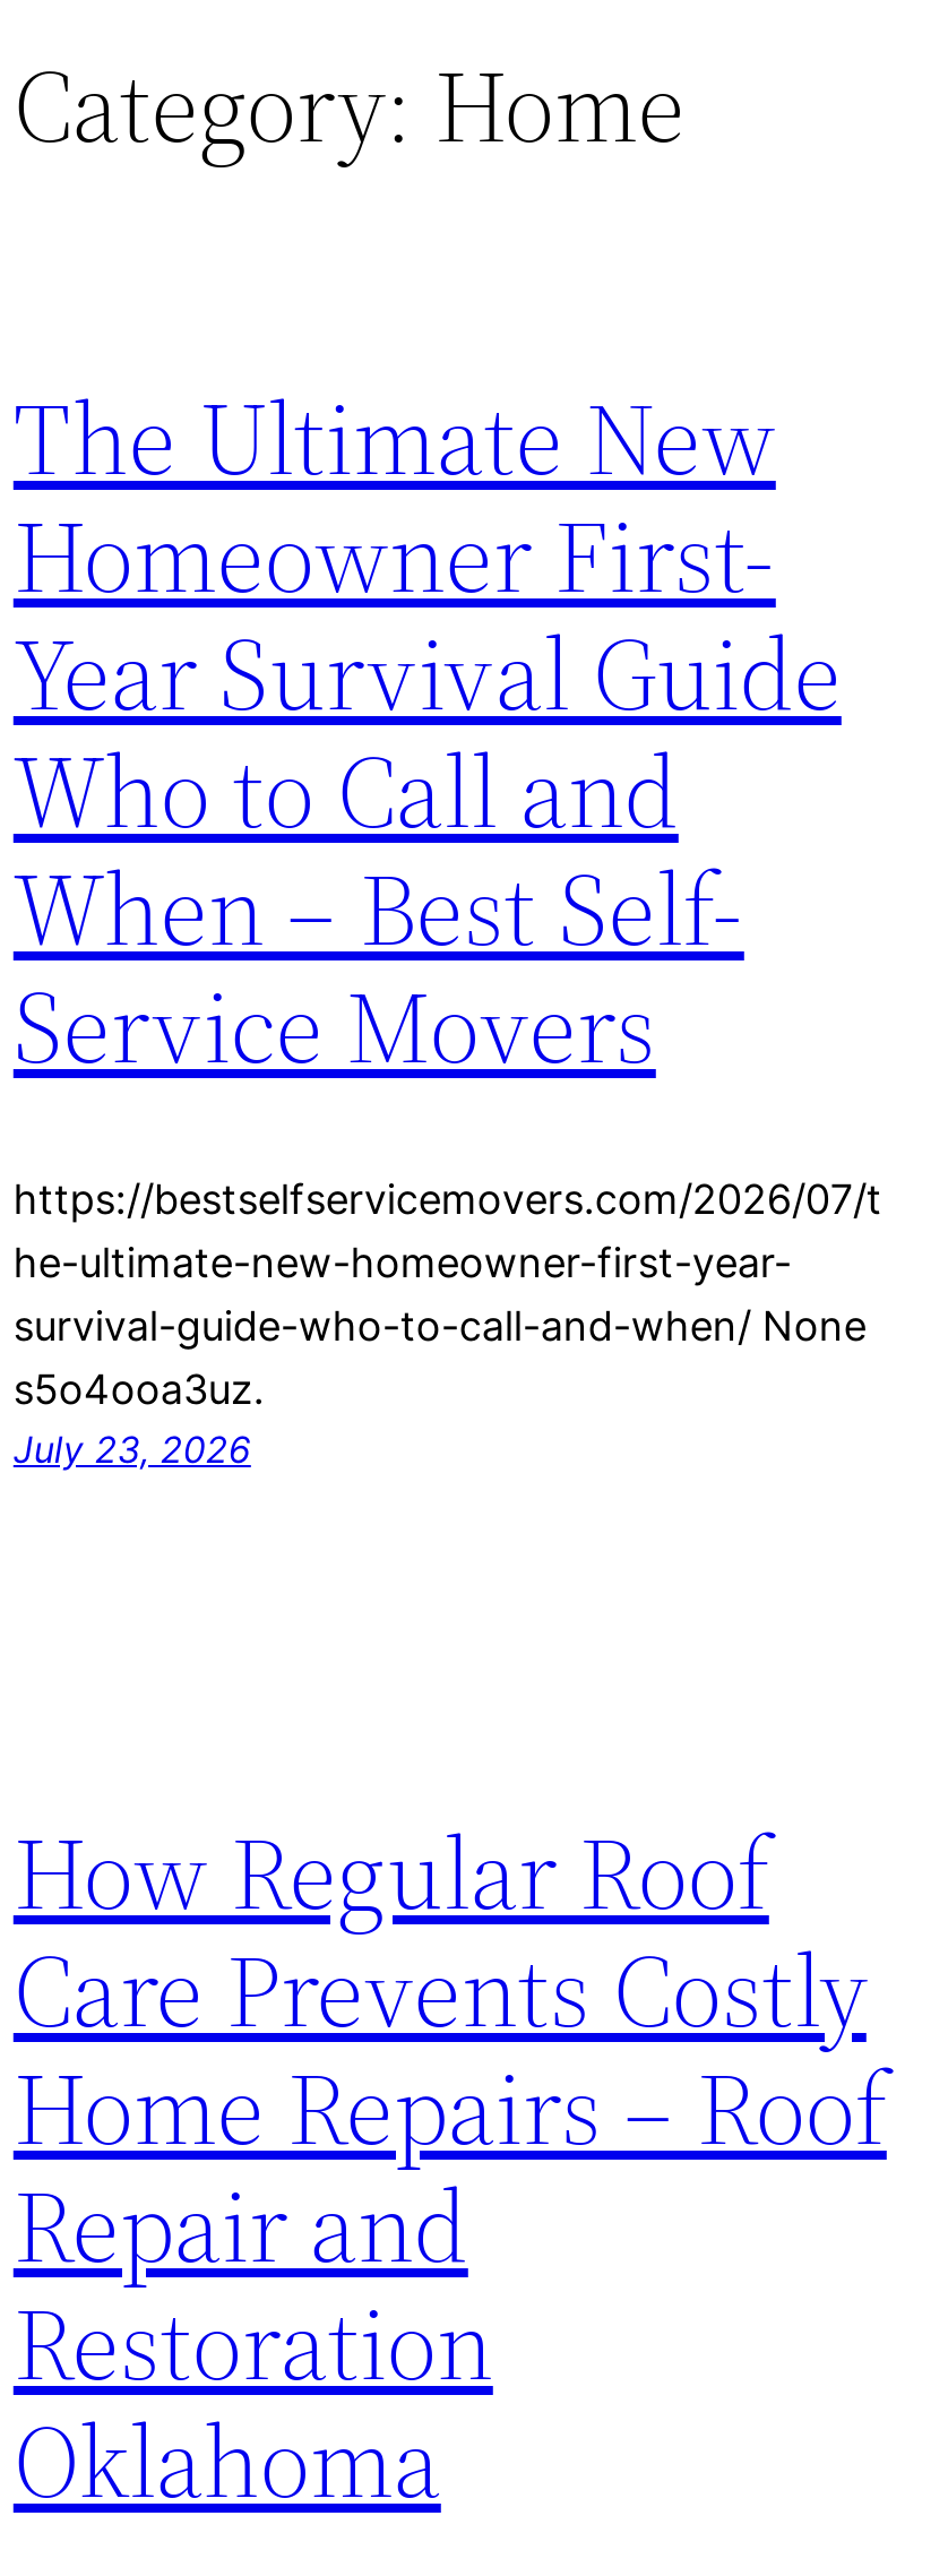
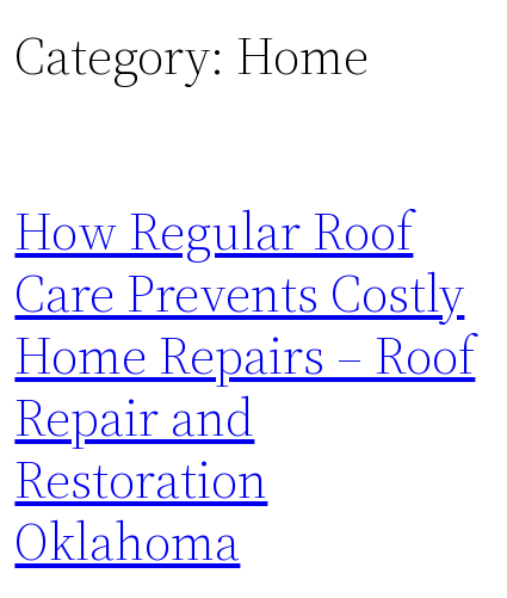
- The Ultimate New
- Homeowner First-
- Year Survival Guide
- Who to Call and
- When – Best Self-
- Service Movers
- https://bestselfservicemovers.com/2026/07/t
- he-ultimate-new-homeowner-first-year-
- survival-guide-who-to-call-and-when/ None
- s5o4ooa3uz.
- July 23, 2026
